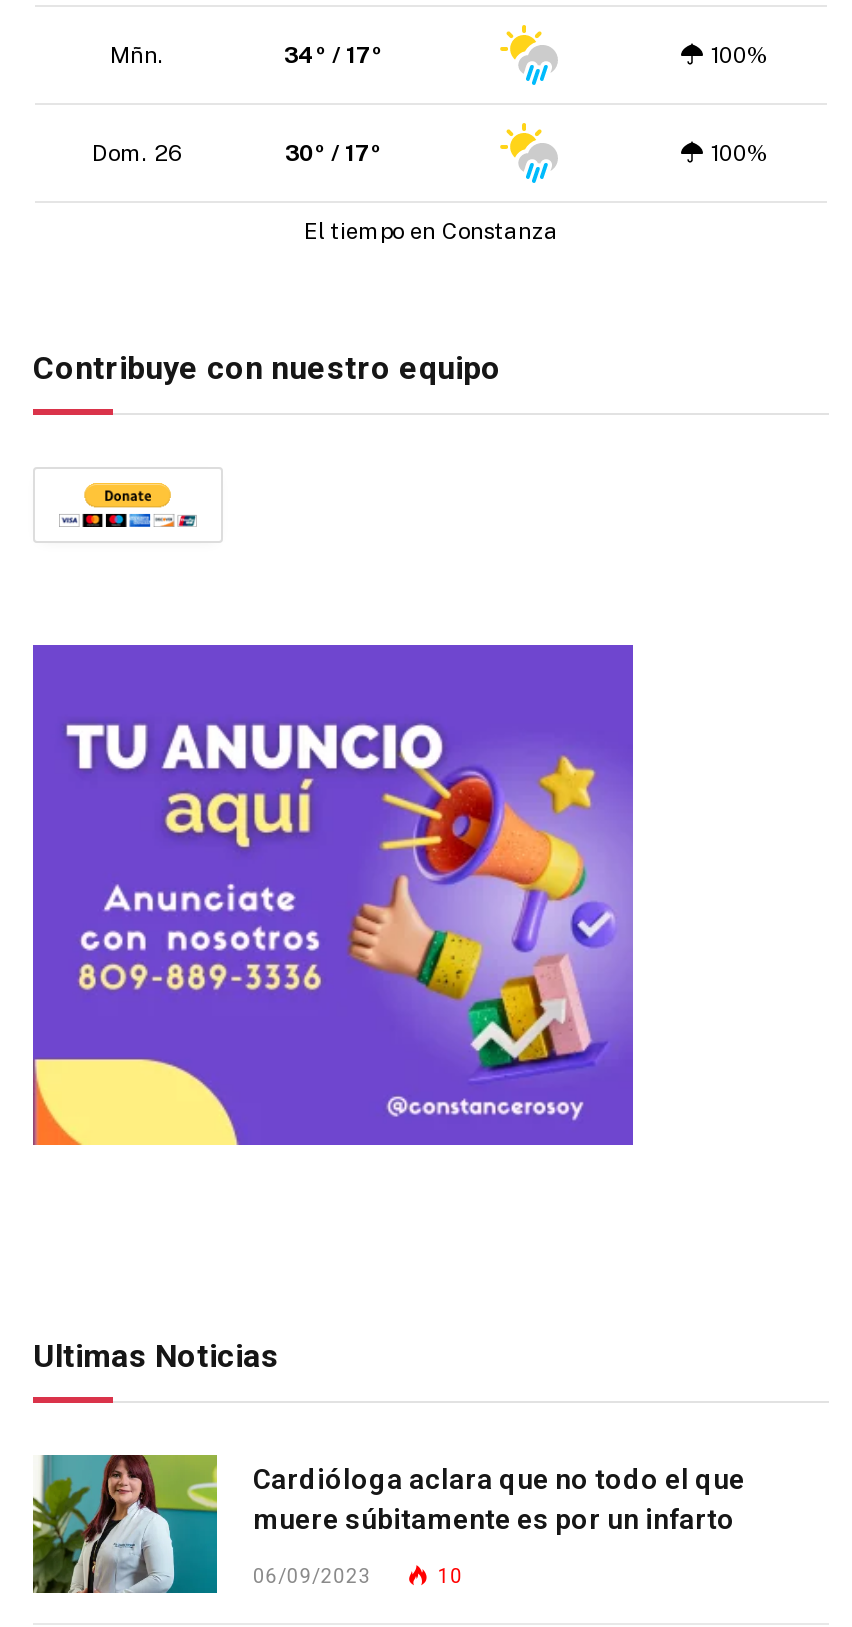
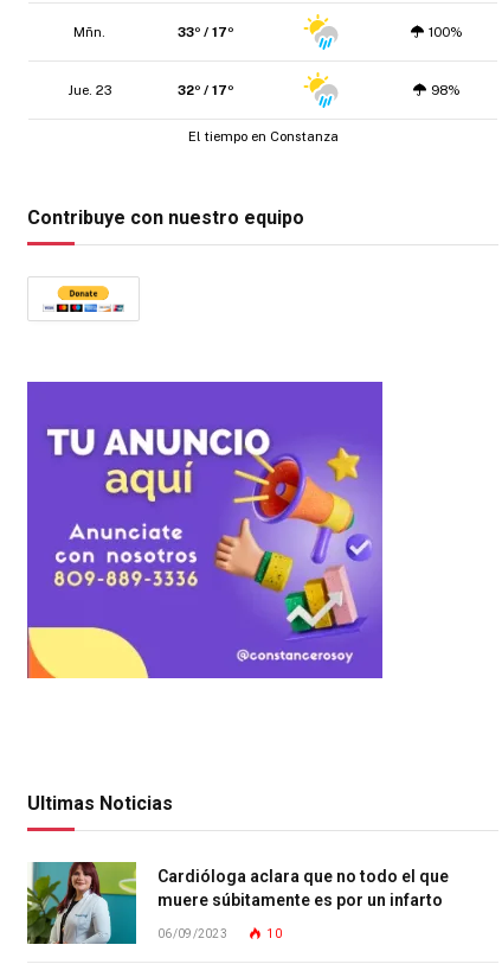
- 34º / 17º
+ 33º / 17º

- Dom. 26
- 30º / 17º
- 100%
+ Jue. 23
+ 32º / 17º
+ 98%
